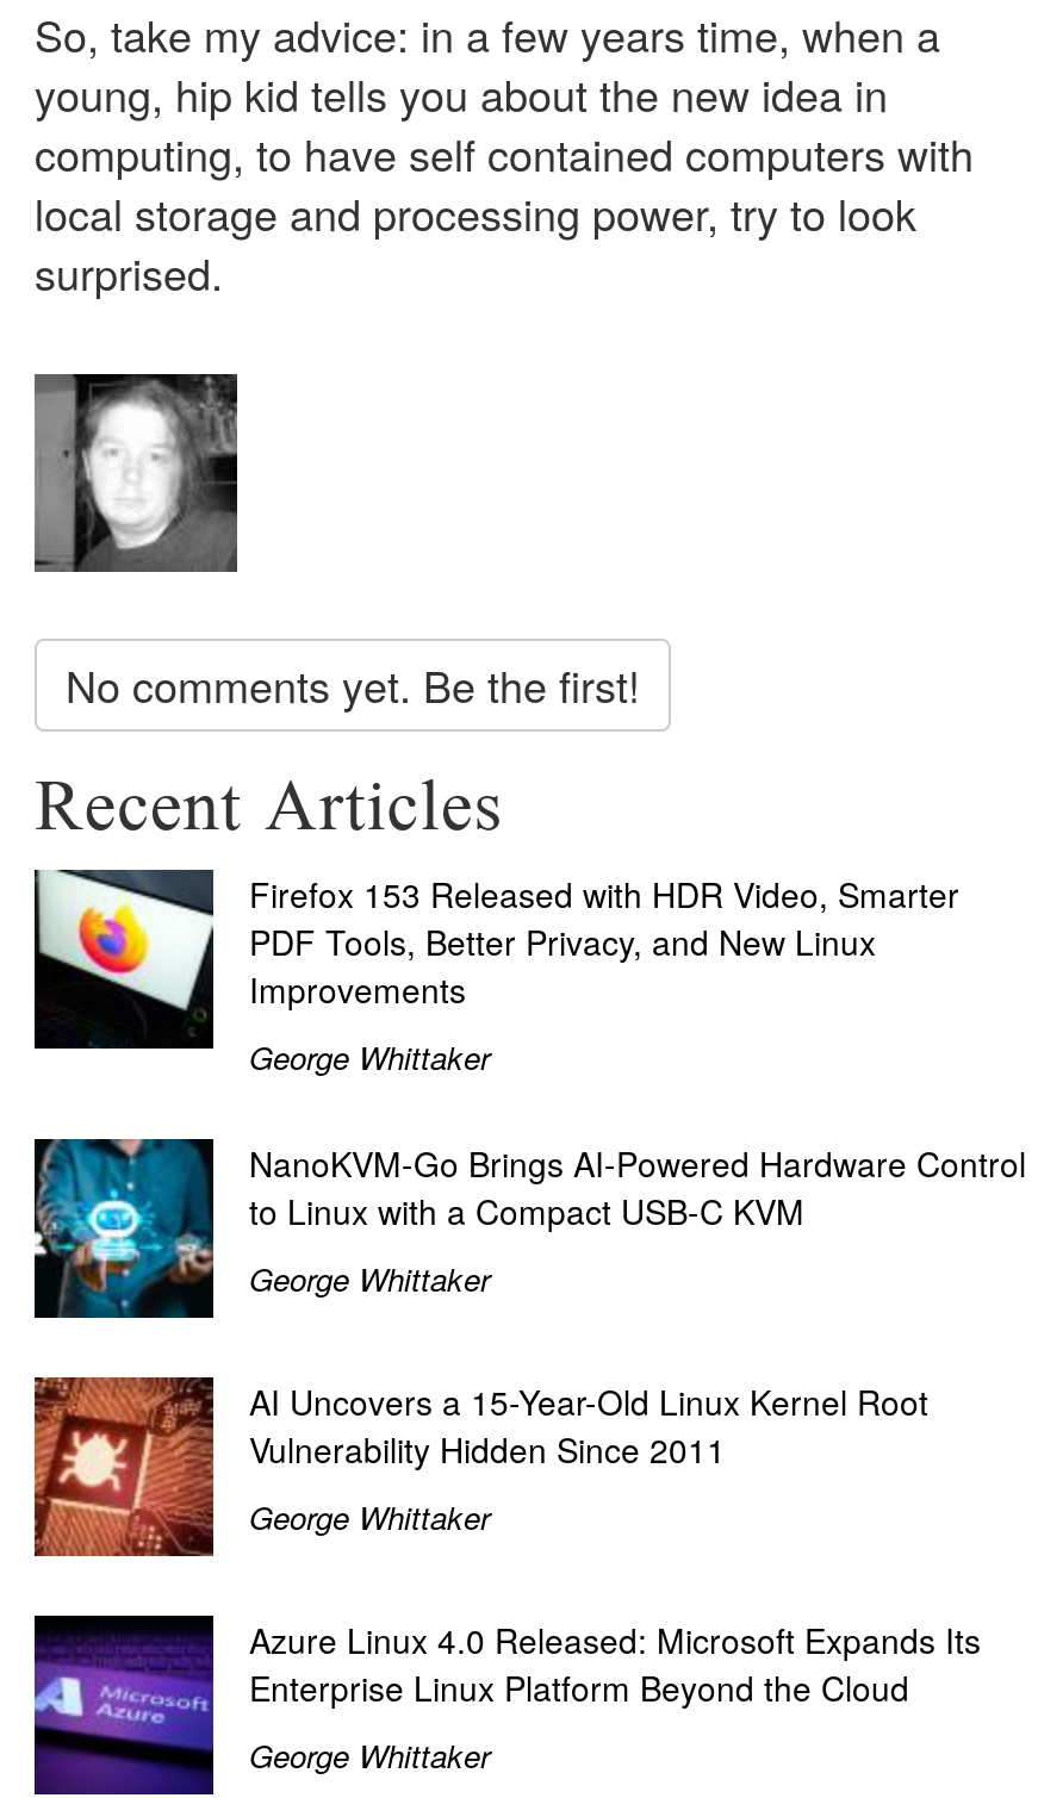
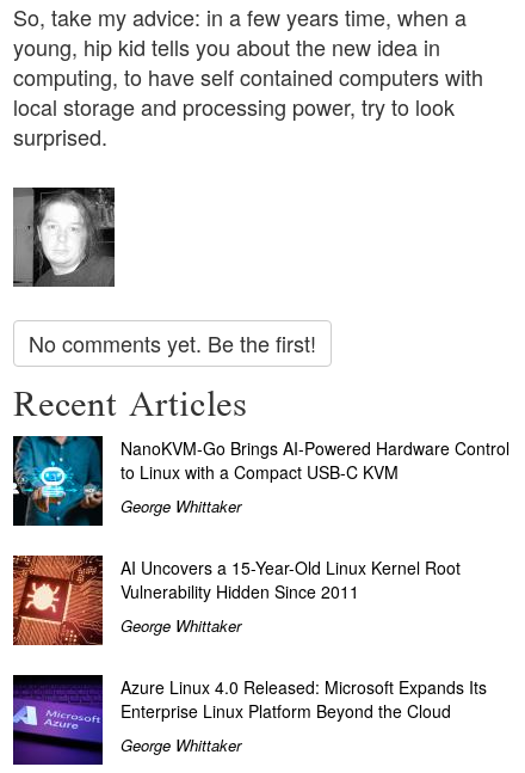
- [image]
- Firefox 153 Released with HDR Video, Smarter
- PDF Tools, Better Privacy, and New Linux
- Improvements
- George Whittaker
